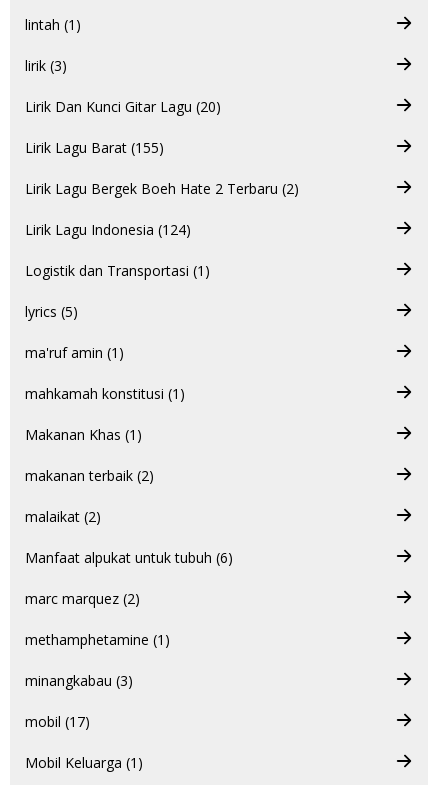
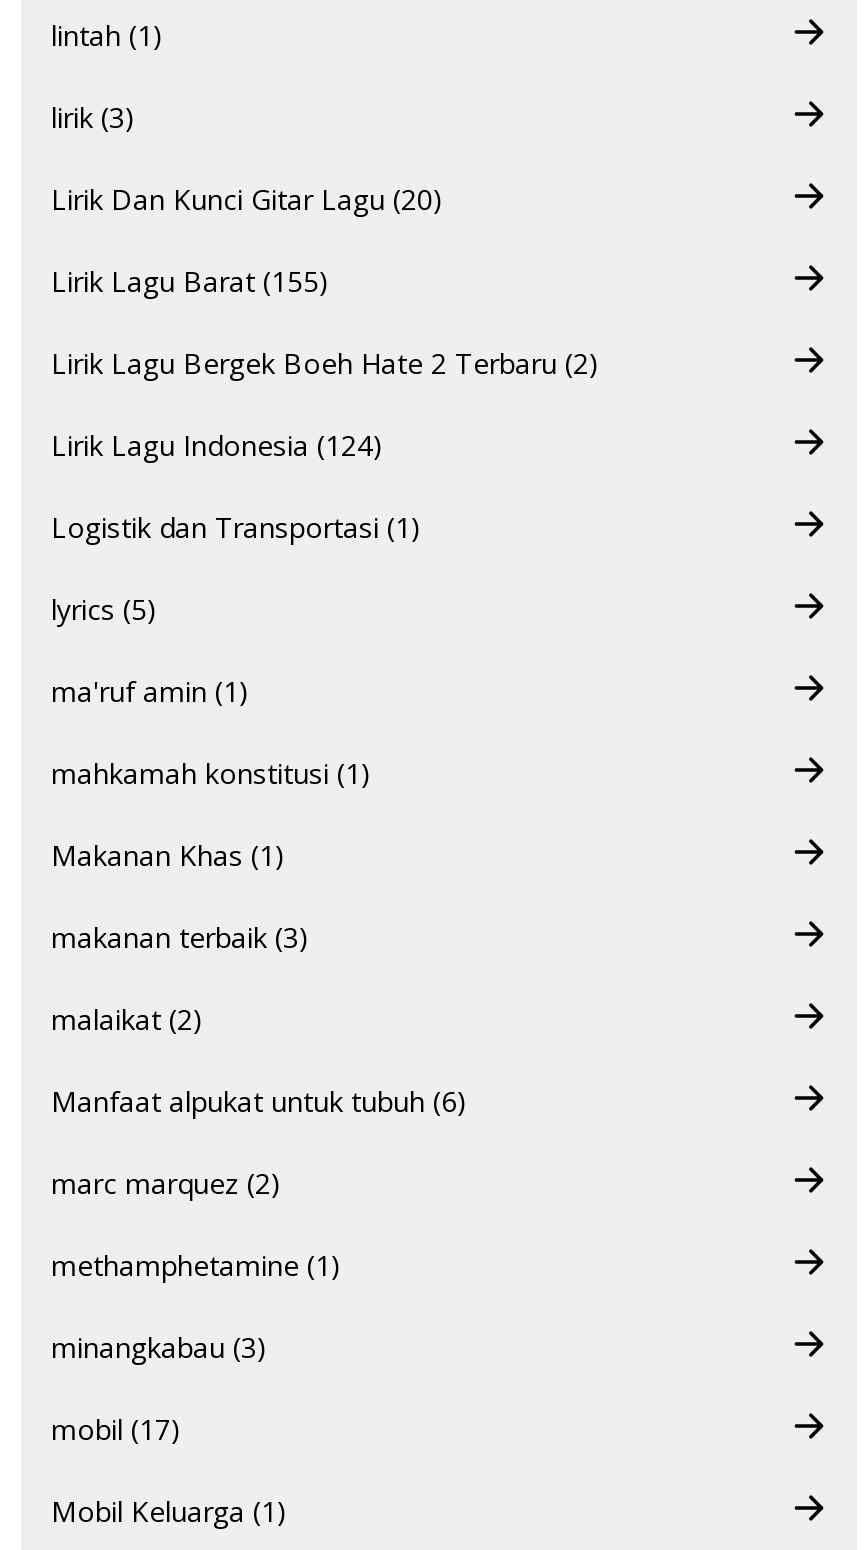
- makanan terbaik (2)
+ makanan terbaik (3)
